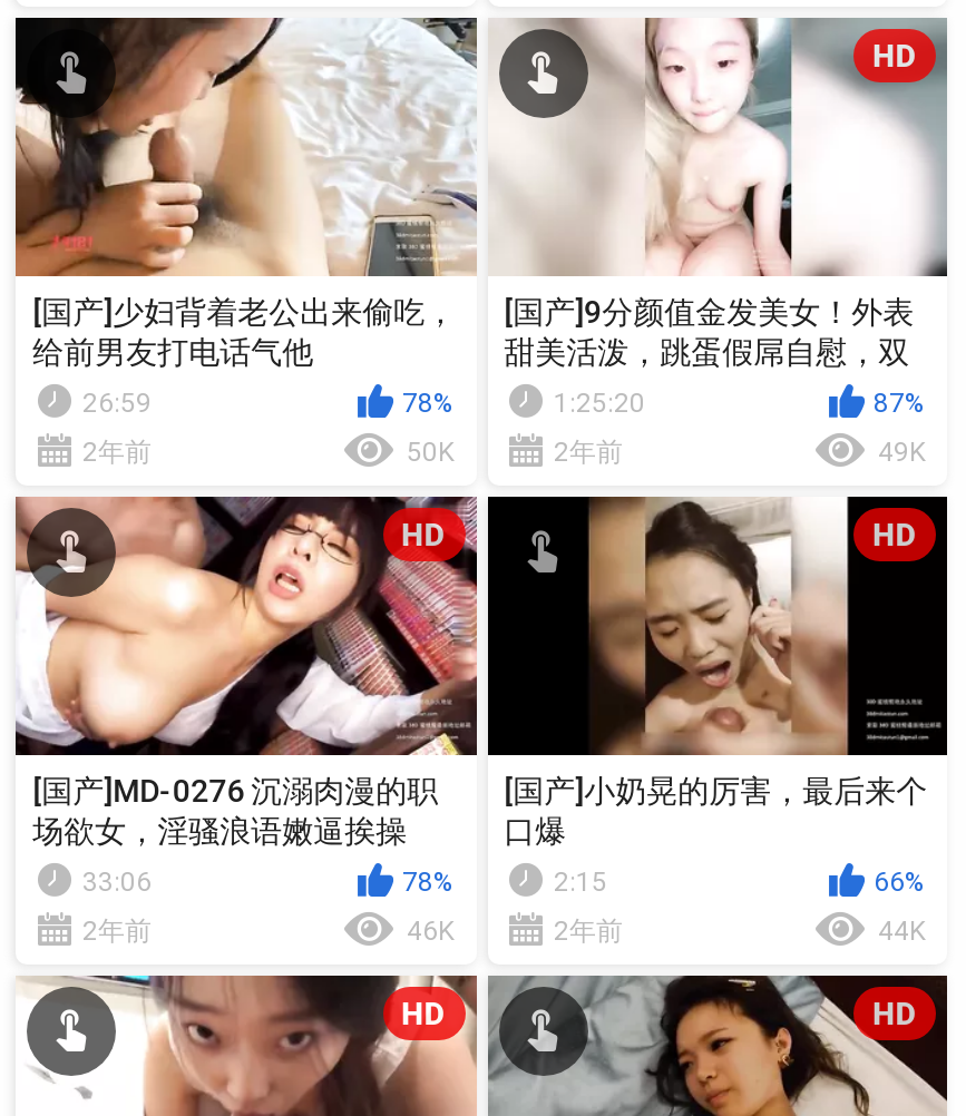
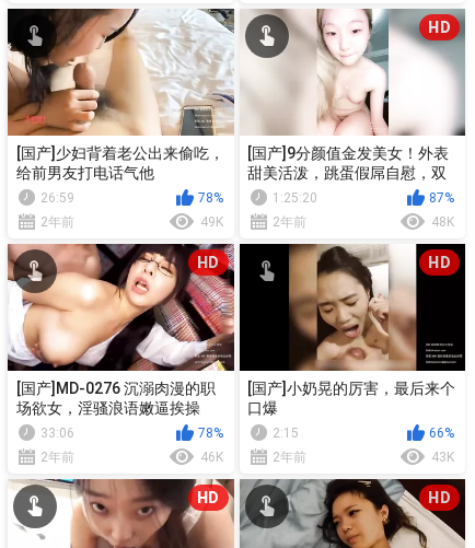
- 50K
+ 49K

- 49K
+ 48K

- 44K
+ 43K
